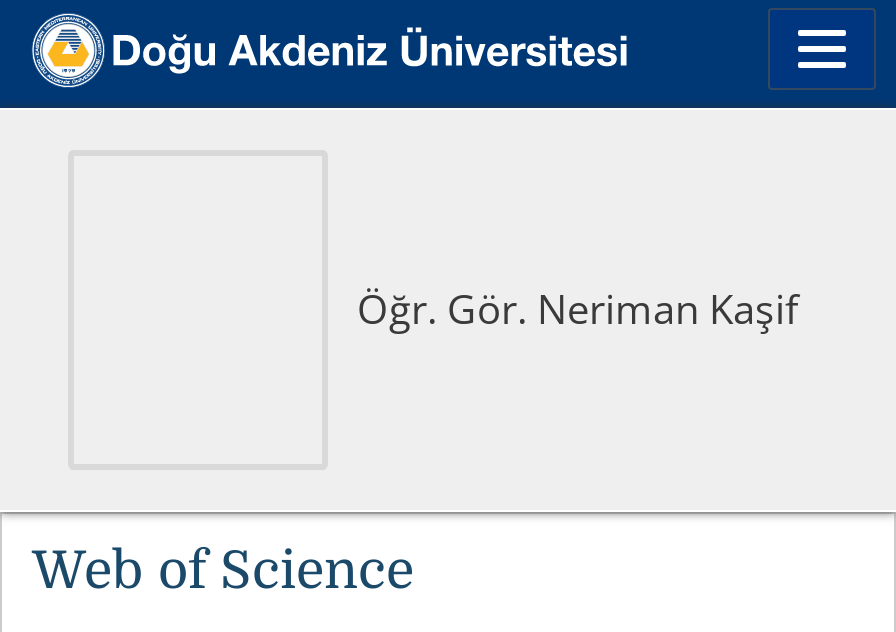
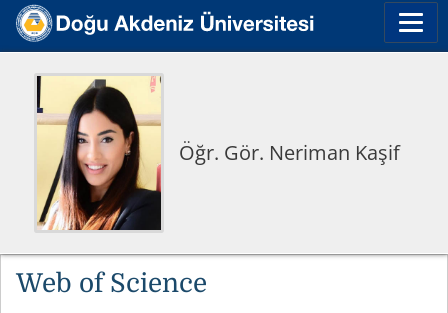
+ [image]
